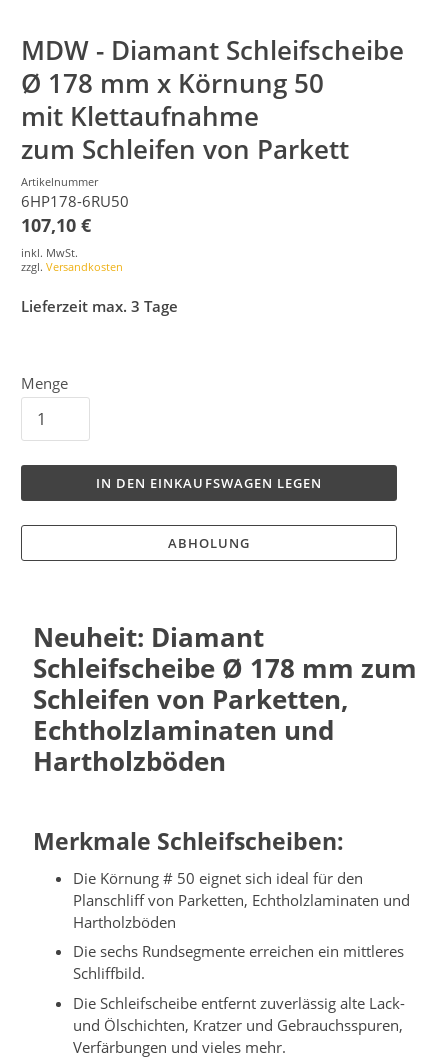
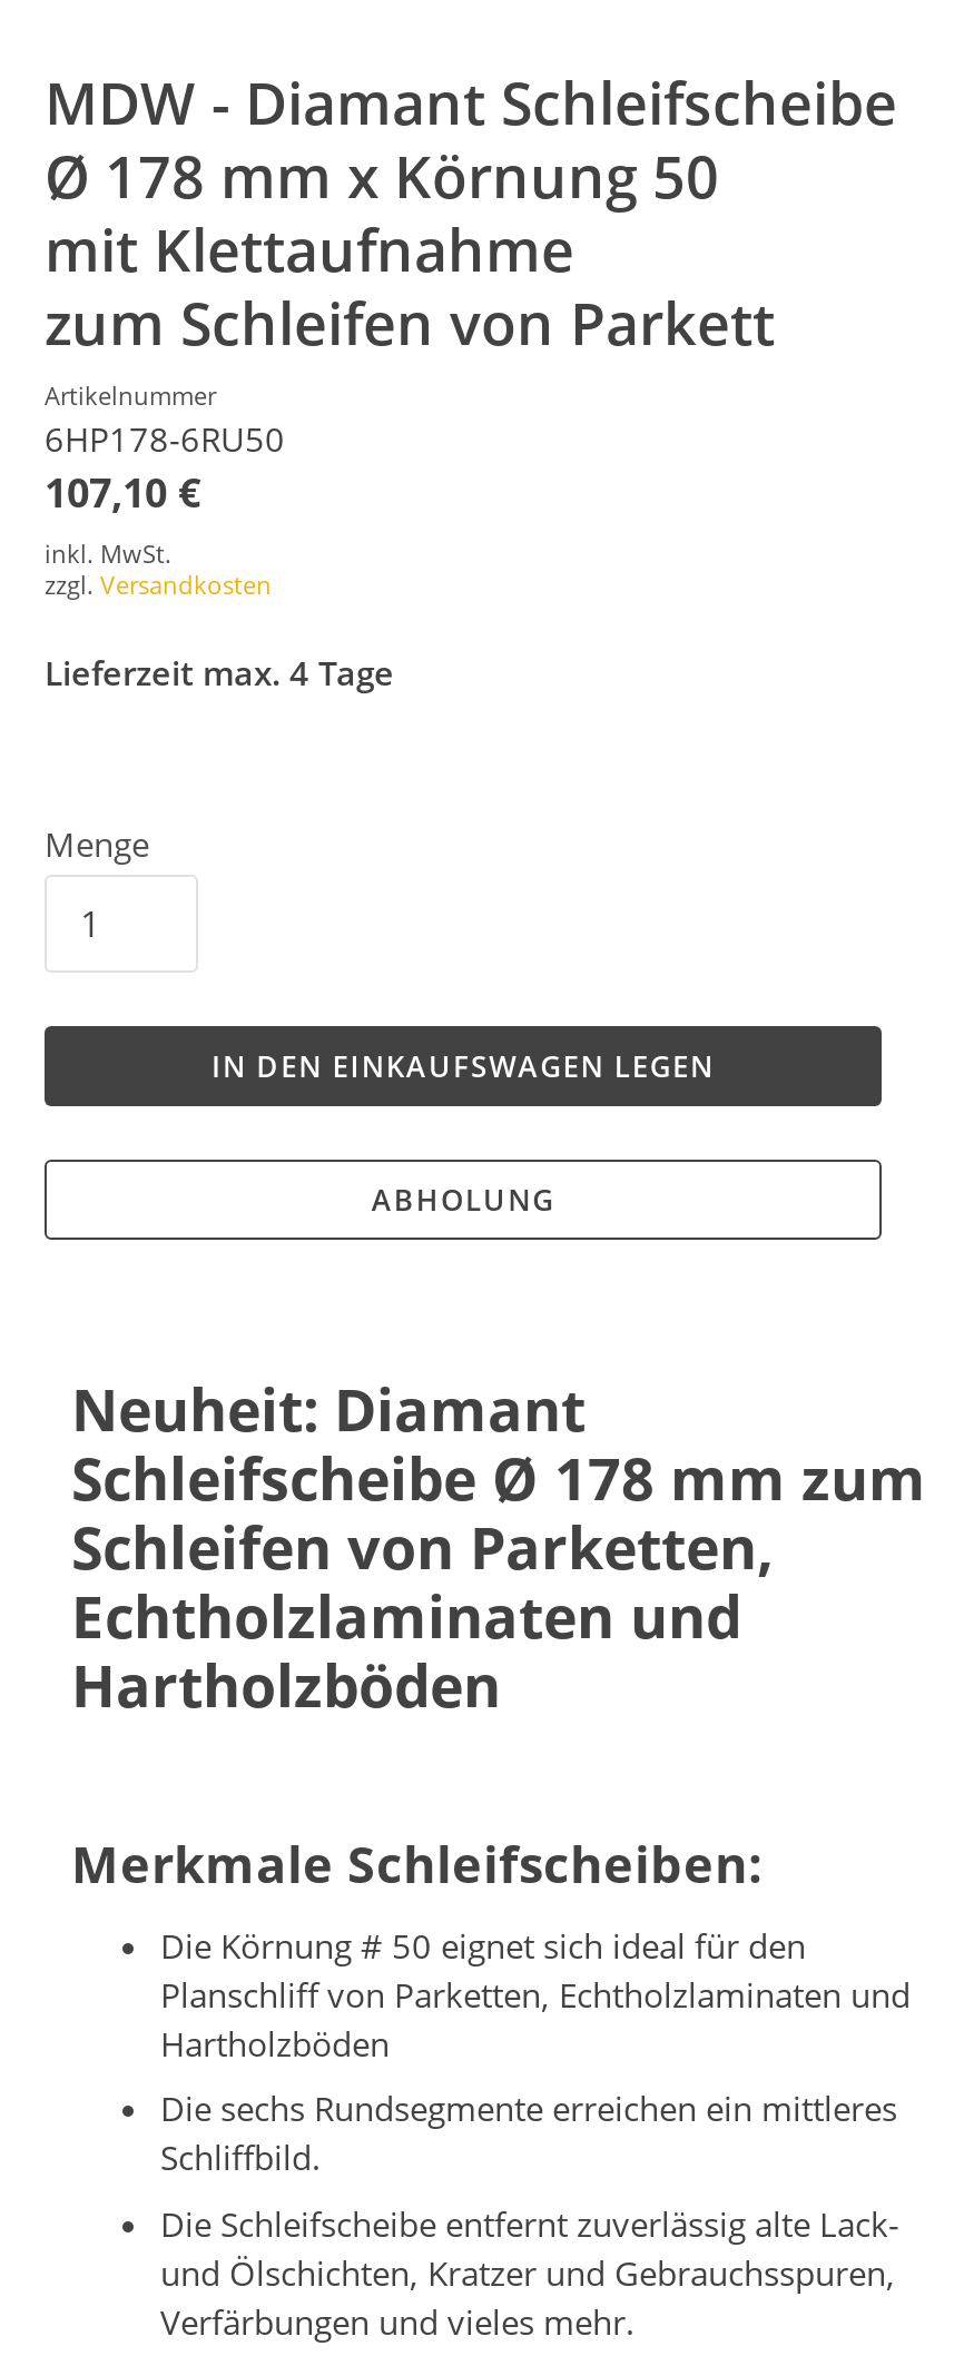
- Lieferzeit max. 3 Tage
+ Lieferzeit max. 4 Tage
